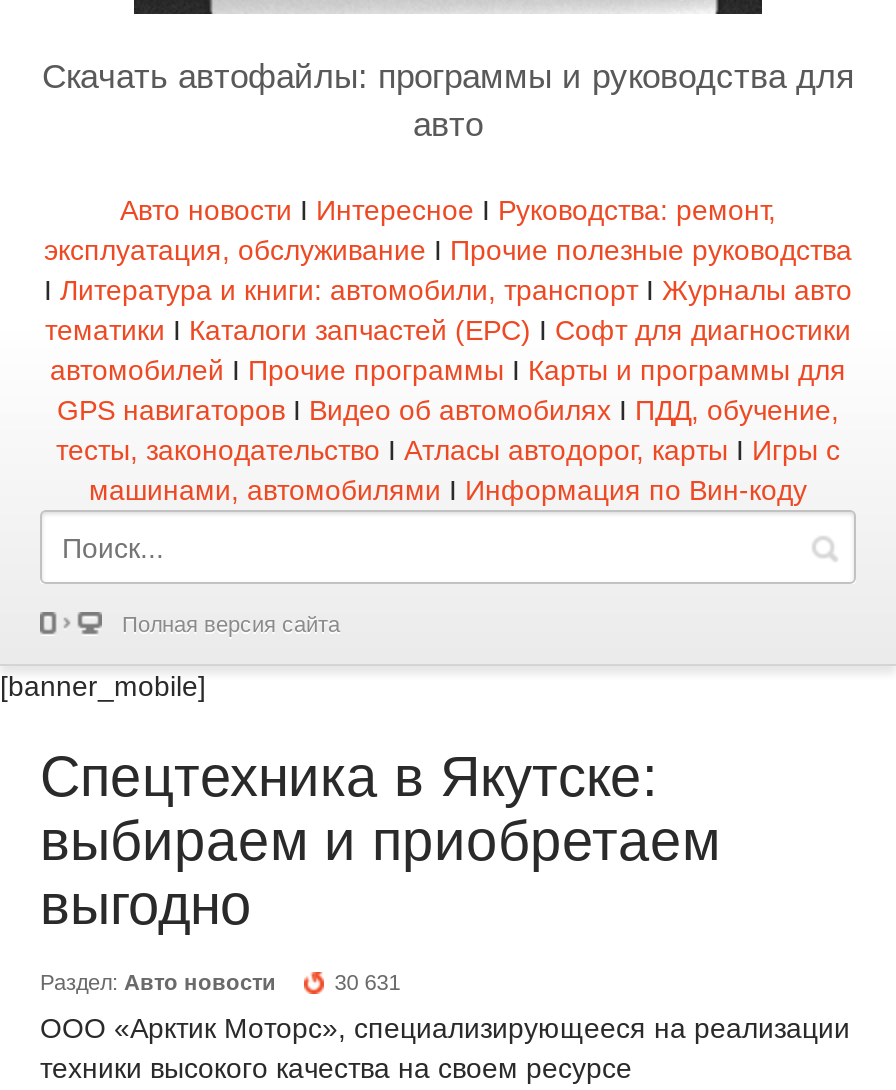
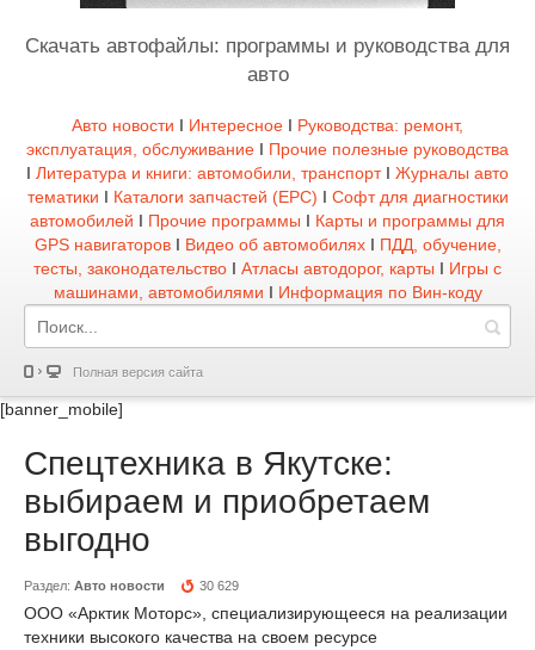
- 30 631
+ 30 629
